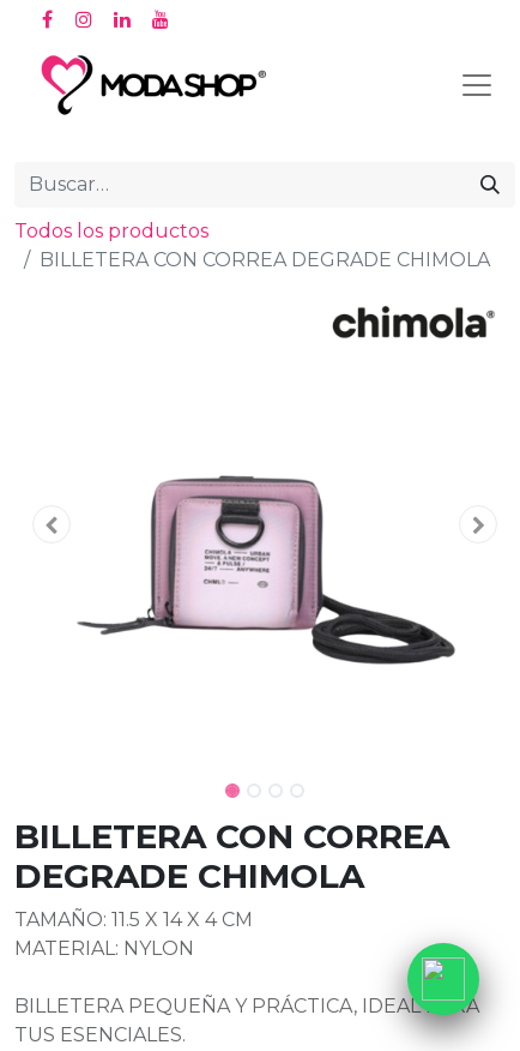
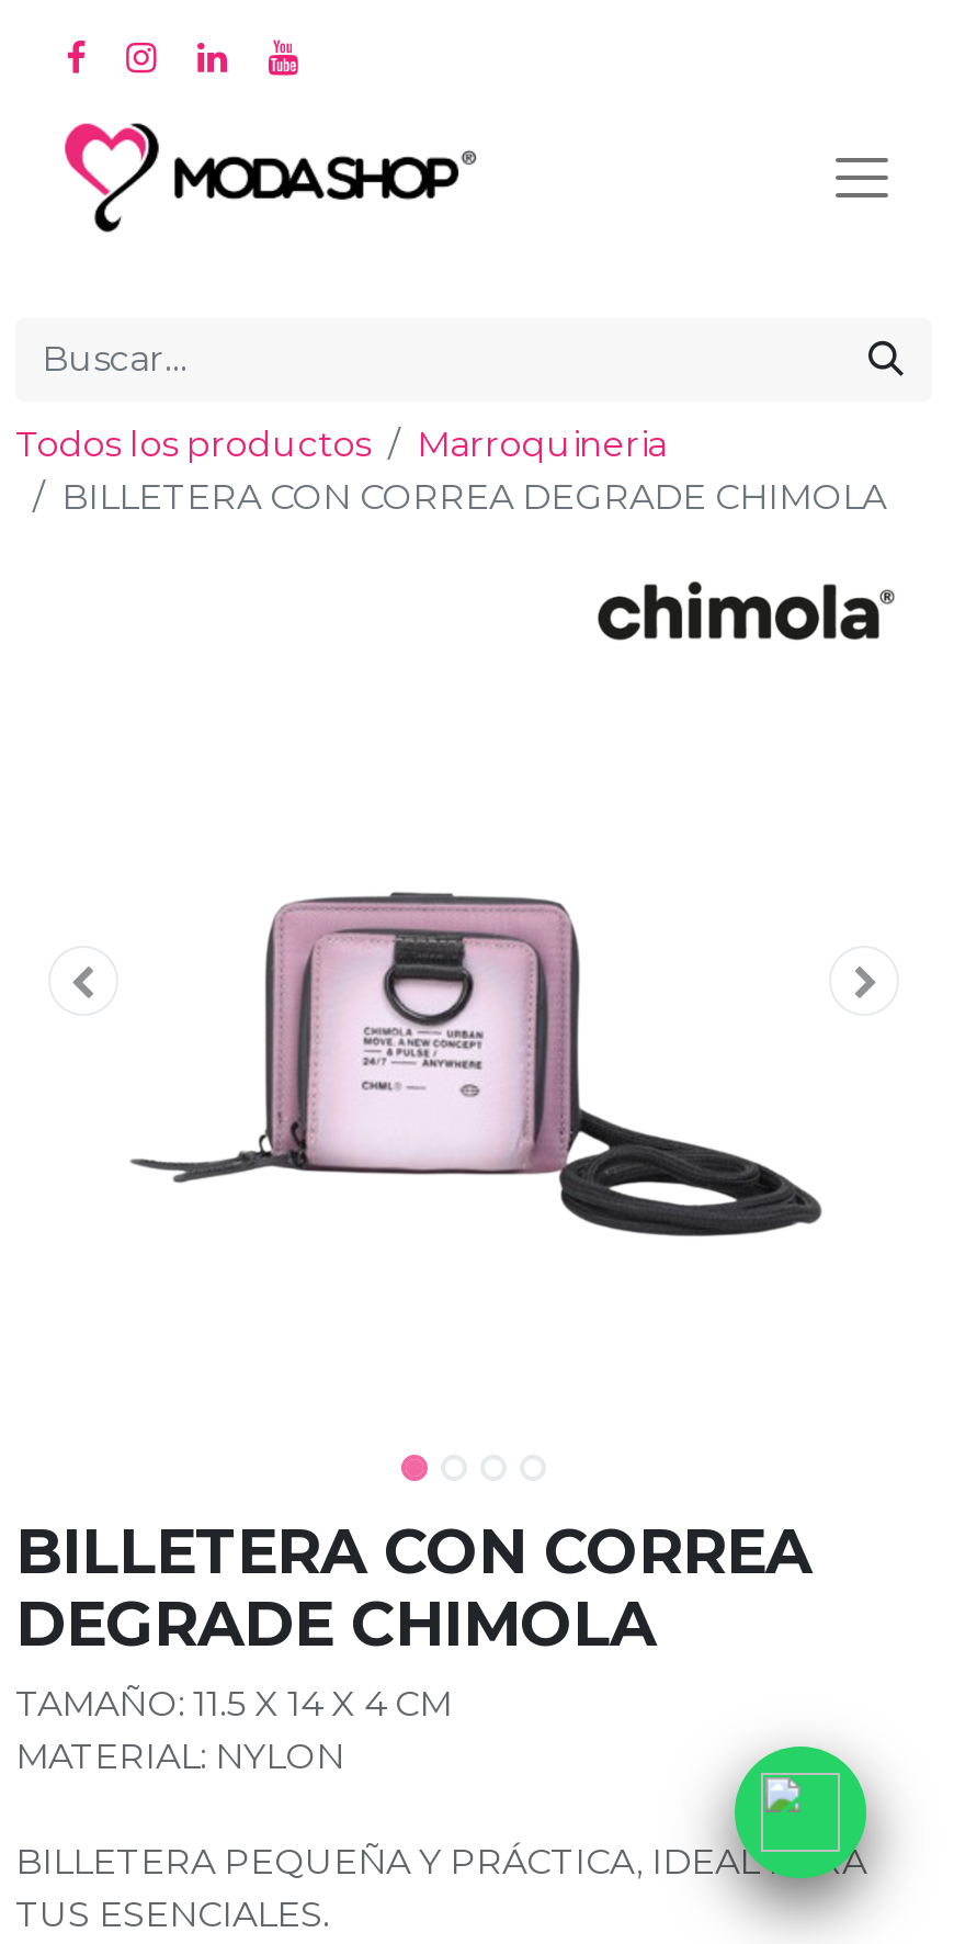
+ Marroquineria
